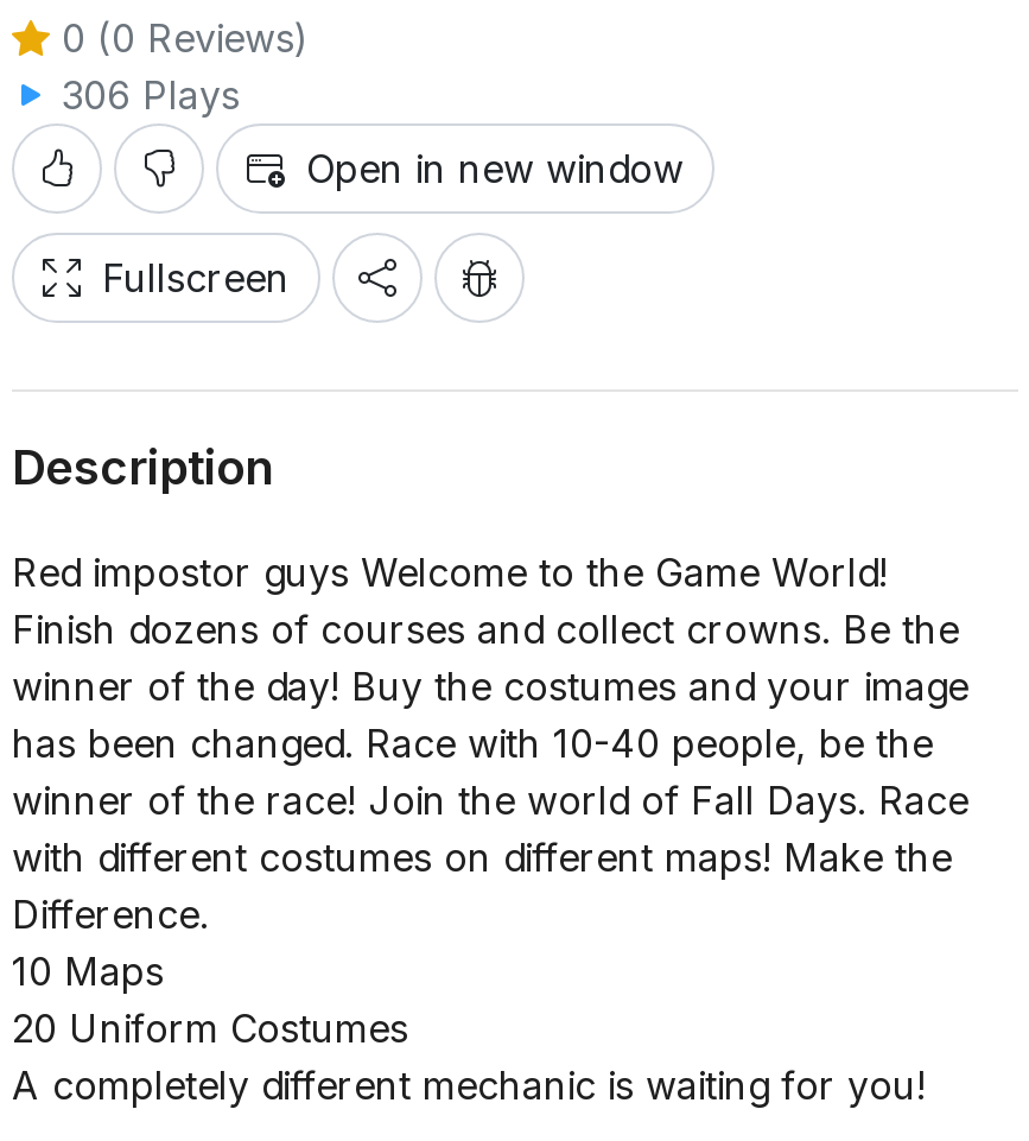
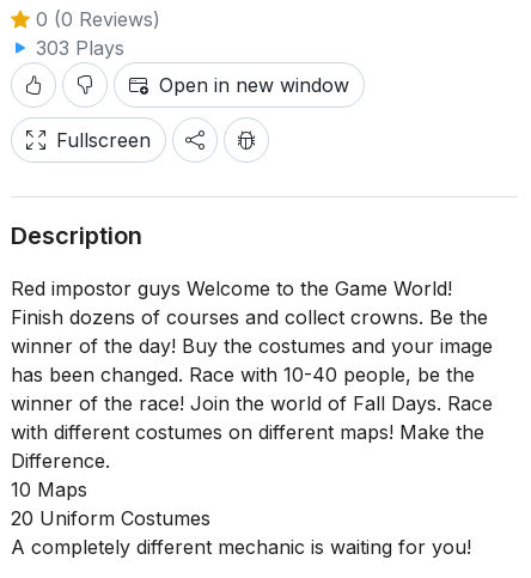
- 306 Plays
+ 303 Plays
